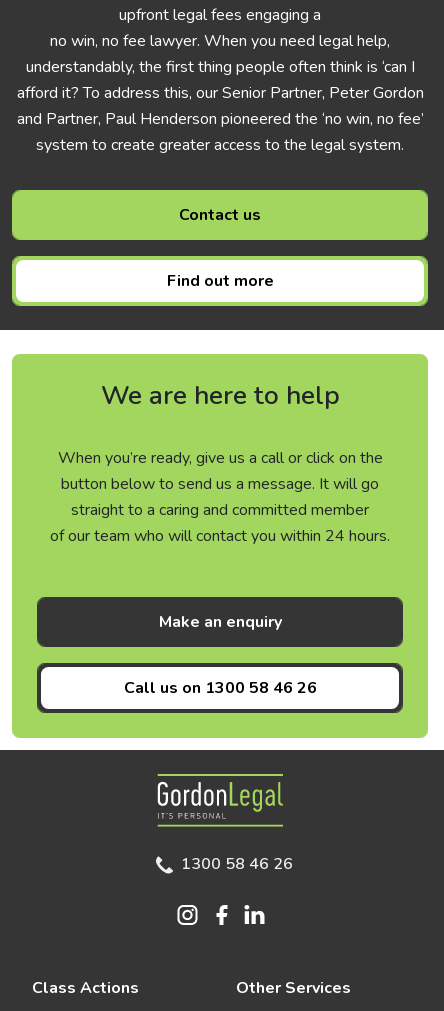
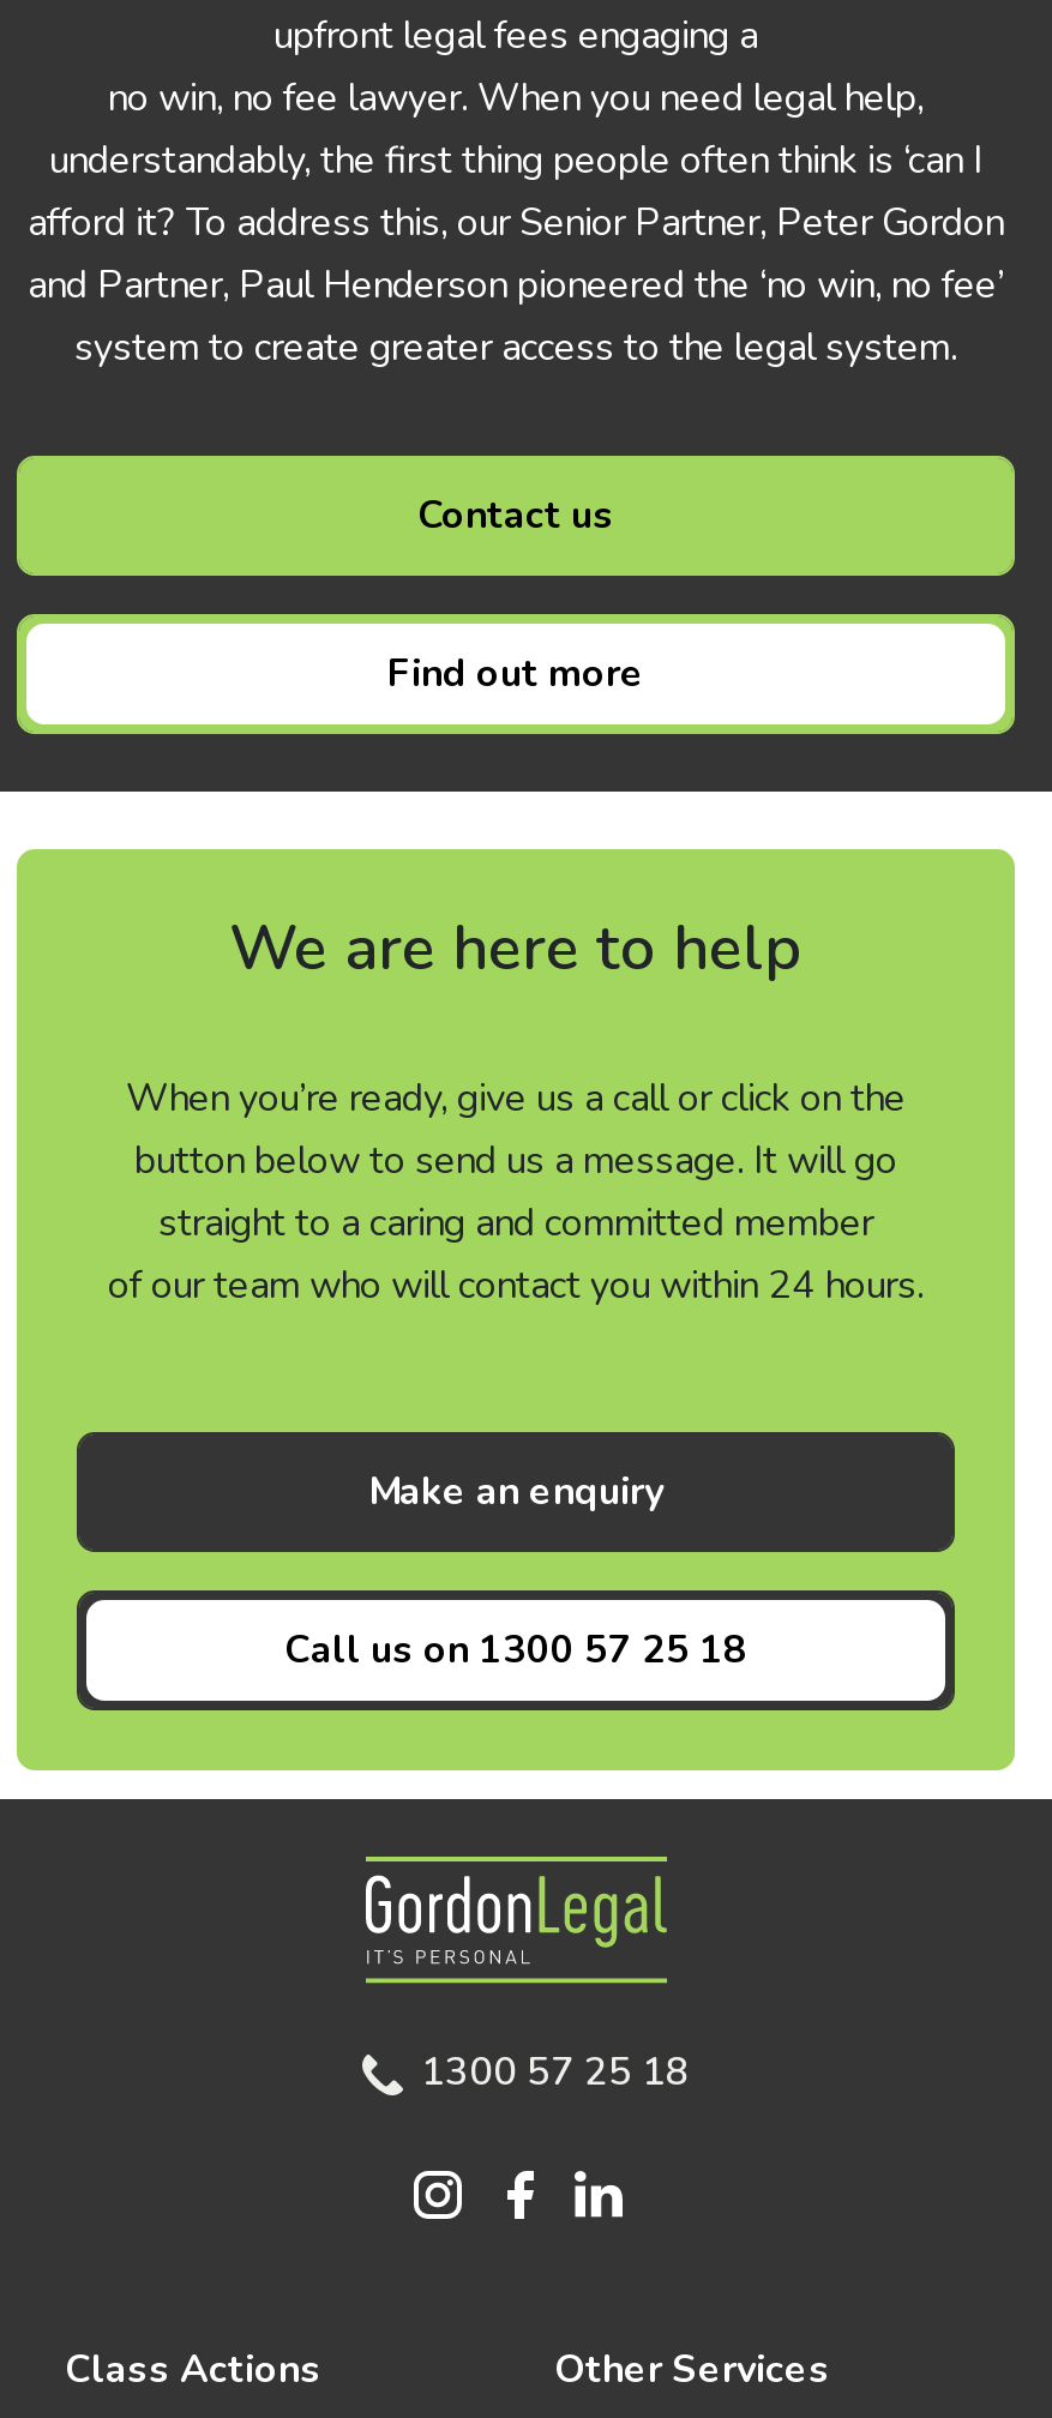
- Call us on 1300 58 46 26
+ Call us on 1300 57 25 18

- 1300 58 46 26
+ 1300 57 25 18
